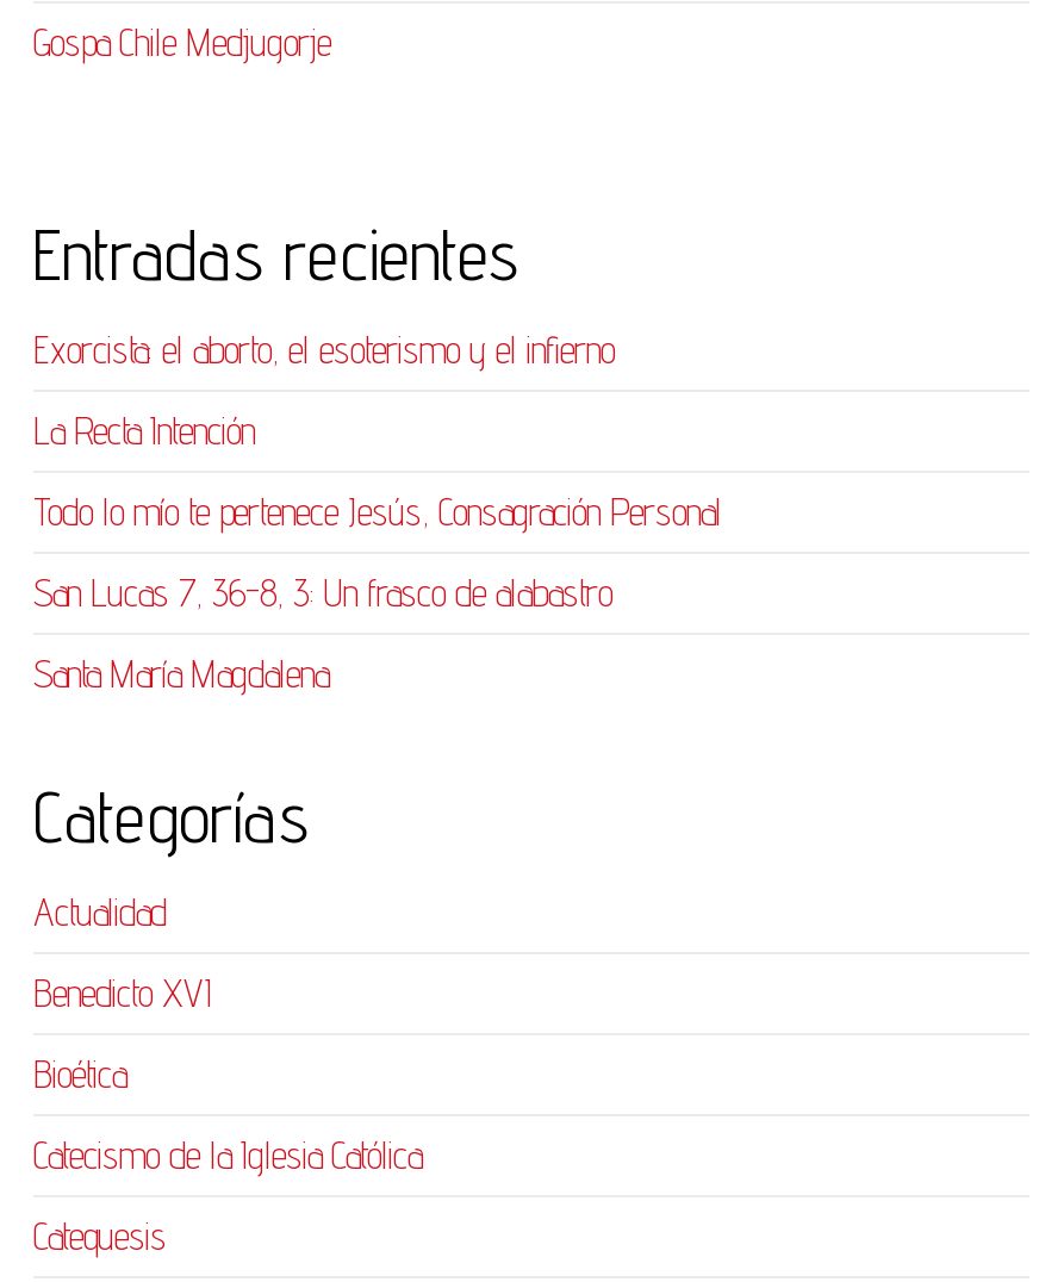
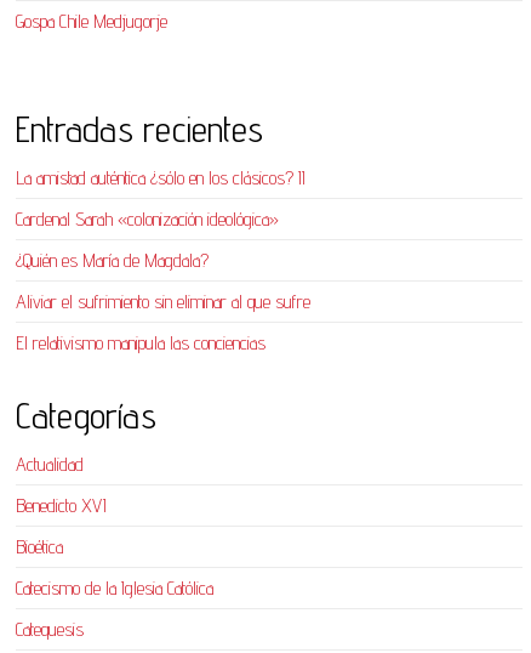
- Exorcista: el aborto, el esoterismo y el infierno
+ La amistad auténtica ¿sólo en los clásicos? II

- La Recta Intención
+ Cardenal Sarah «colonización ideológica»

- Todo lo mío te pertenece Jesús, Consagración Personal
+ ¿Quién es María de Magdala?

- San Lucas 7, 36-8, 3: Un frasco de alabastro
+ Aliviar el sufrimiento sin eliminar al que sufre

- Santa María Magdalena
+ El relativismo manipula las conciencias
